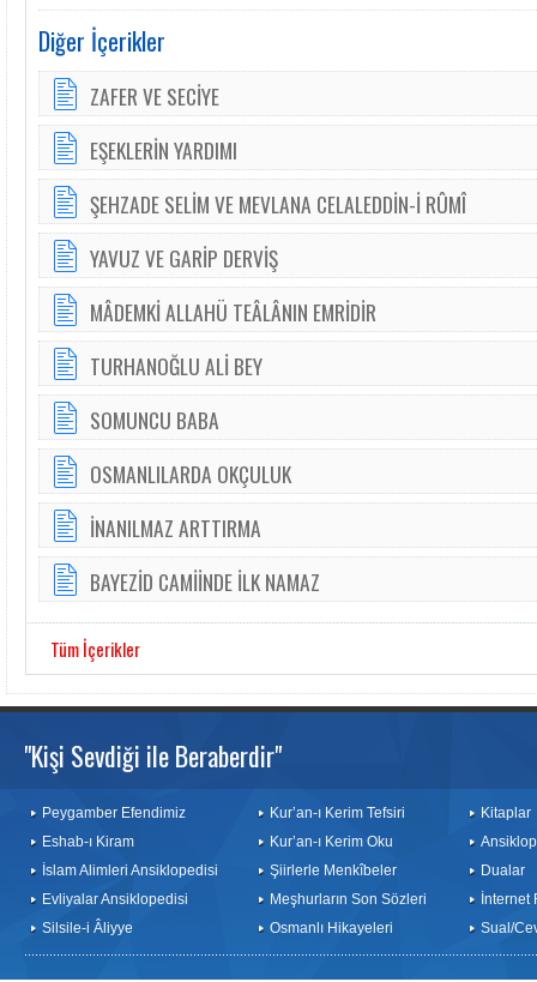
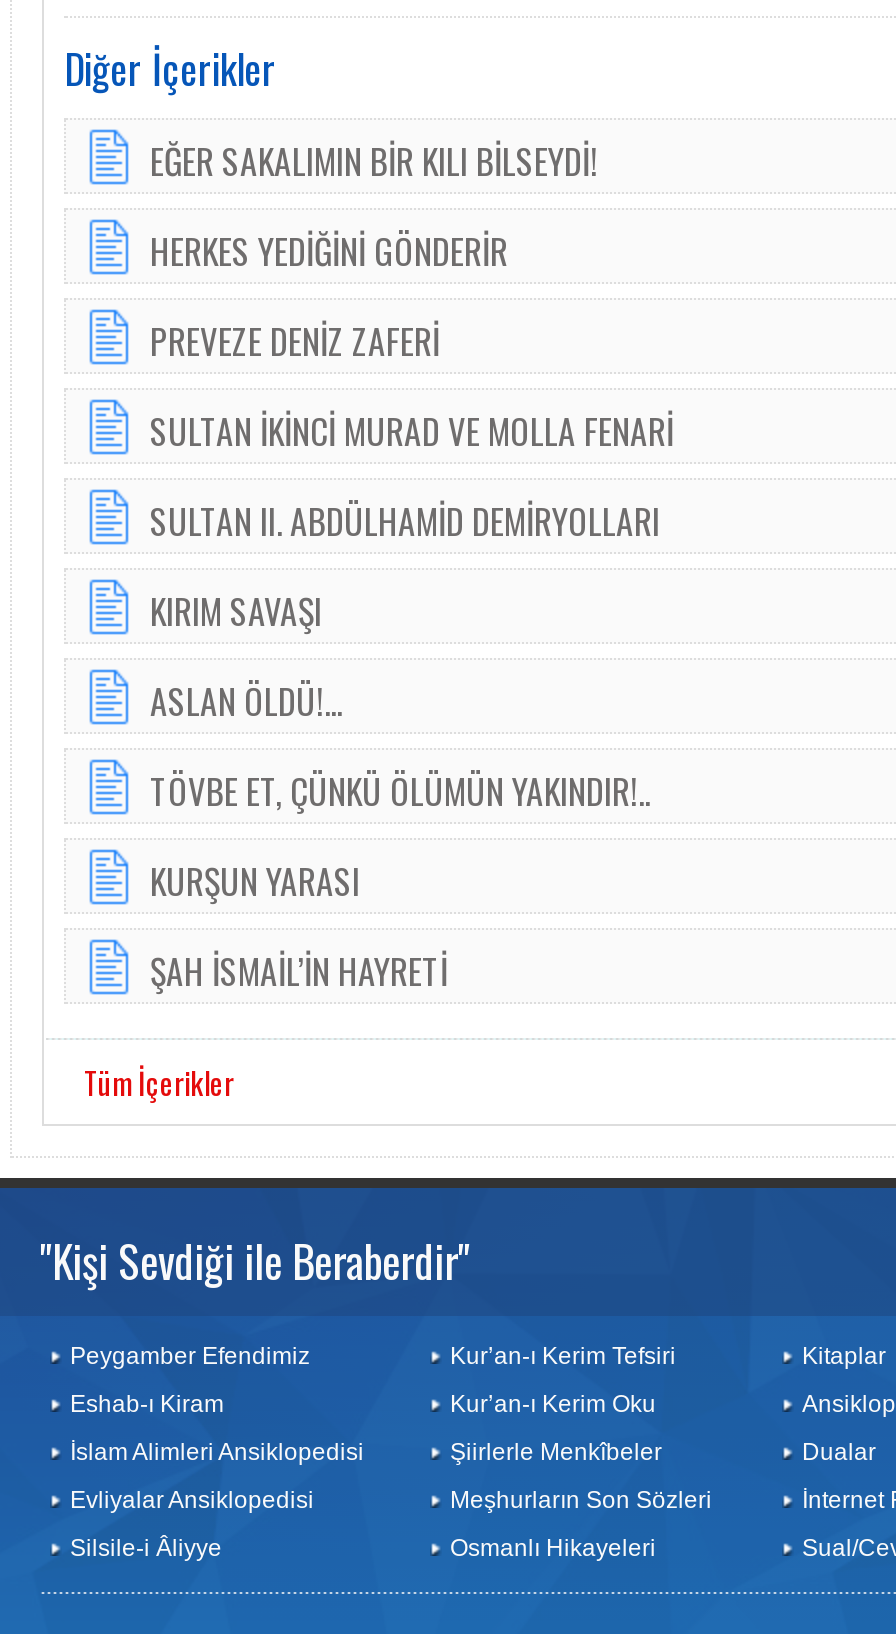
- ZAFER VE SECİYE
+ EĞER SAKALIMIN BİR KILI BİLSEYDİ!

- EŞEKLERİN YARDIMI
+ HERKES YEDİĞİNİ GÖNDERİR

- ŞEHZADE SELİM VE MEVLANA CELALEDDİN-İ RÛMÎ
+ PREVEZE DENİZ ZAFERİ

- YAVUZ VE GARİP DERVİŞ
+ SULTAN İKİNCİ MURAD VE MOLLA FENARİ

- MÂDEMKİ ALLAHÜ TEÂLÂNIN EMRİDİR
+ SULTAN II. ABDÜLHAMİD DEMİRYOLLARI

- TURHANOĞLU ALİ BEY
+ KIRIM SAVAŞI

- SOMUNCU BABA
+ ASLAN ÖLDÜ!...

- OSMANLILARDA OKÇULUK
+ TÖVBE ET, ÇÜNKÜ ÖLÜMÜN YAKINDIR!..

- İNANILMAZ ARTTIRMA
+ KURŞUN YARASI

- BAYEZİD CAMİİNDE İLK NAMAZ
+ ŞAH İSMAİL’İN HAYRETİ
